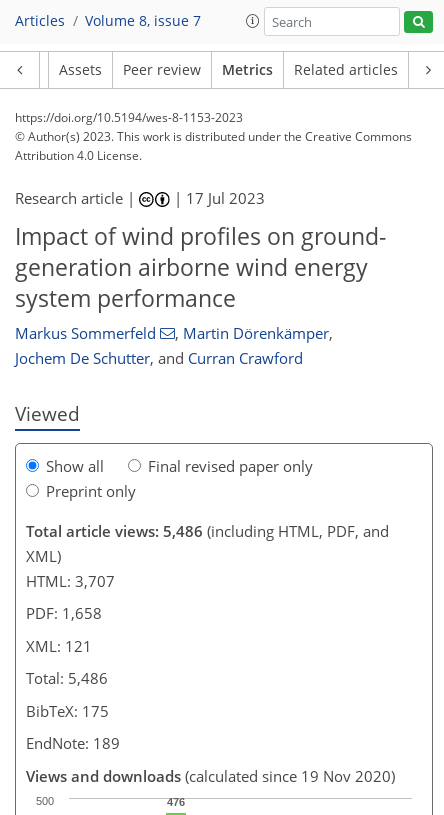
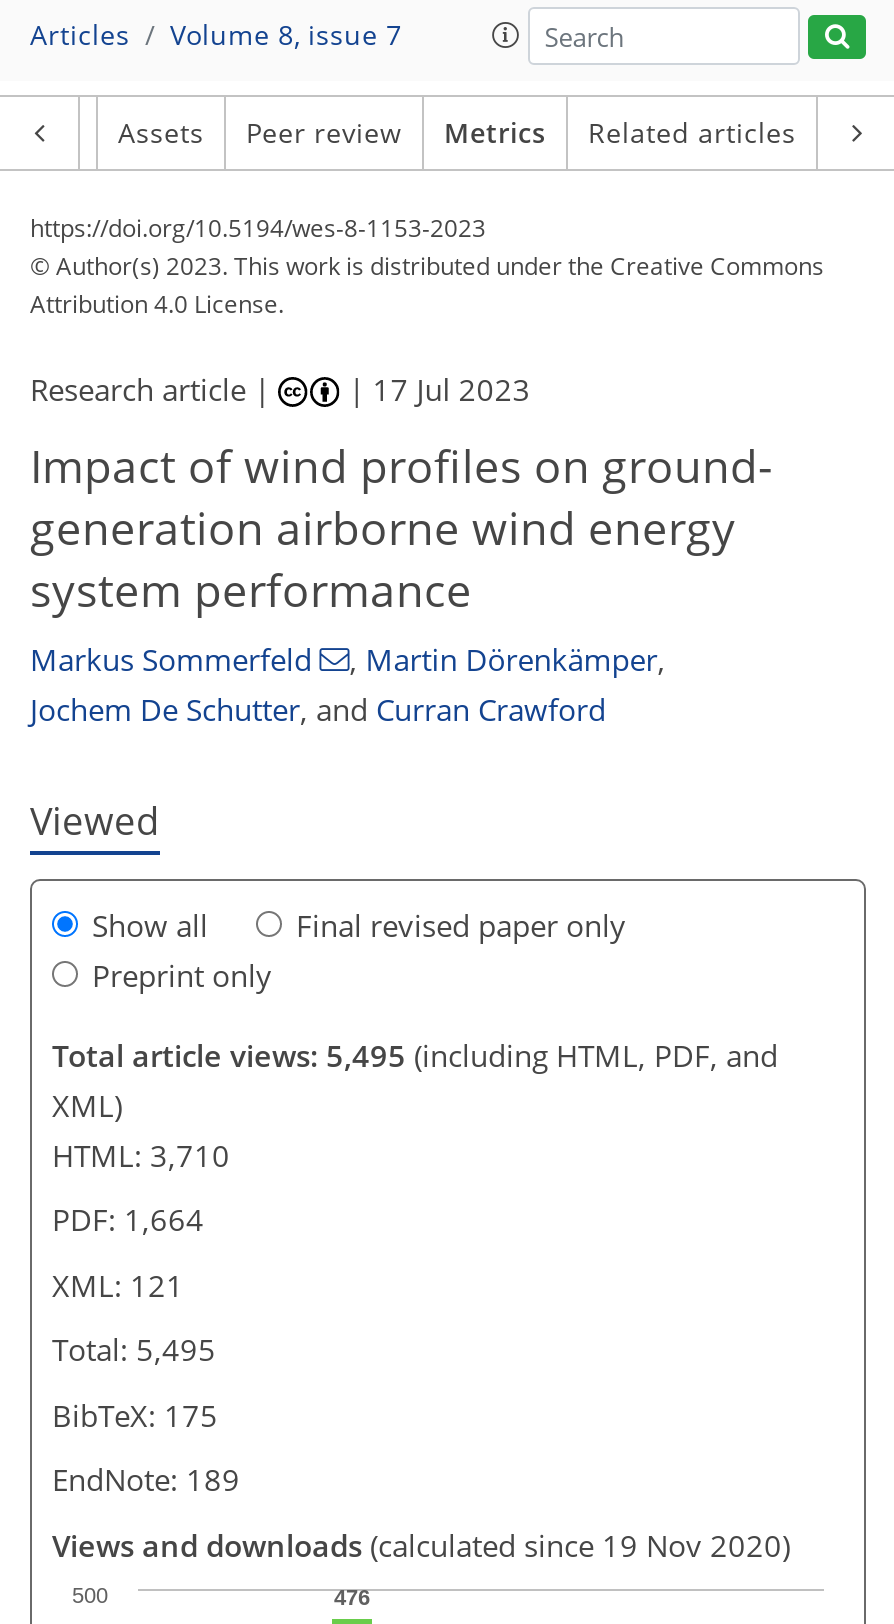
- Total article views: 5,486 (including HTML, PDF, and
+ Total article views: 5,495 (including HTML, PDF, and

- HTML: 3,707
+ HTML: 3,710

- PDF: 1,658
+ PDF: 1,664

- Total: 5,486
+ Total: 5,495
